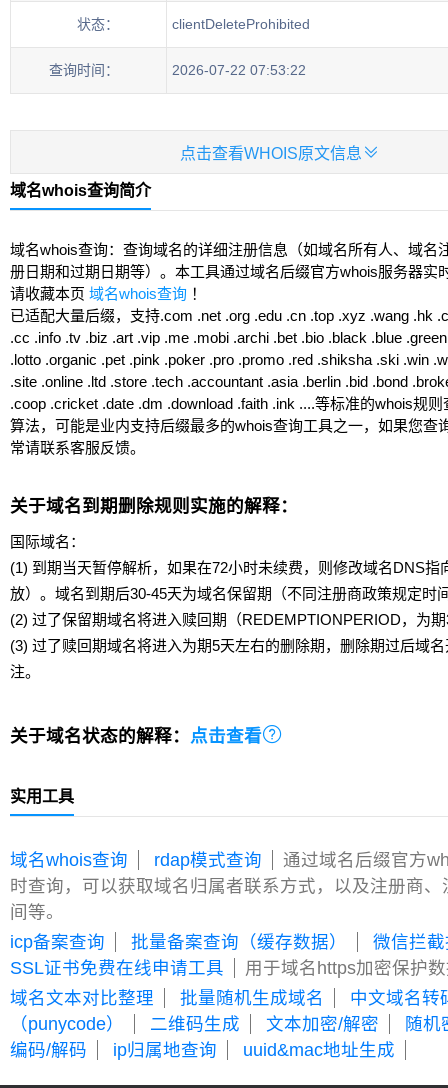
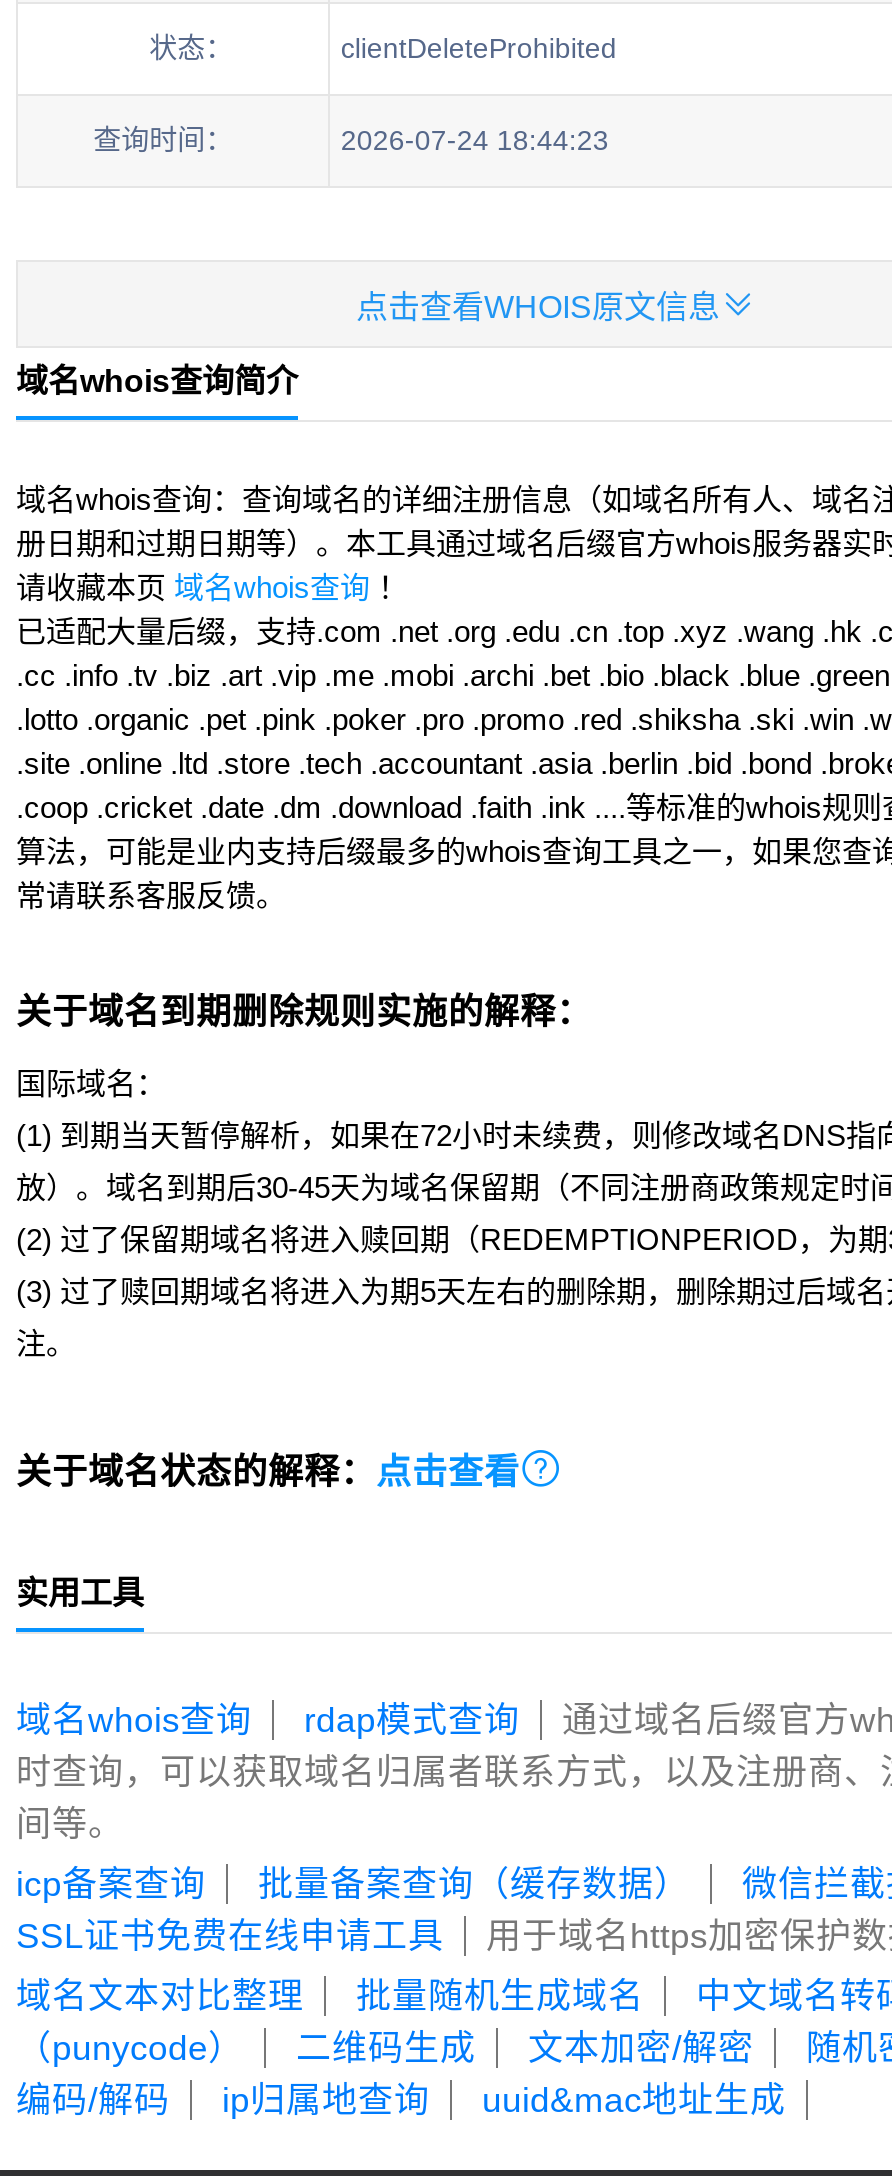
- 2026-07-22 07:53:22
+ 2026-07-24 18:44:23
